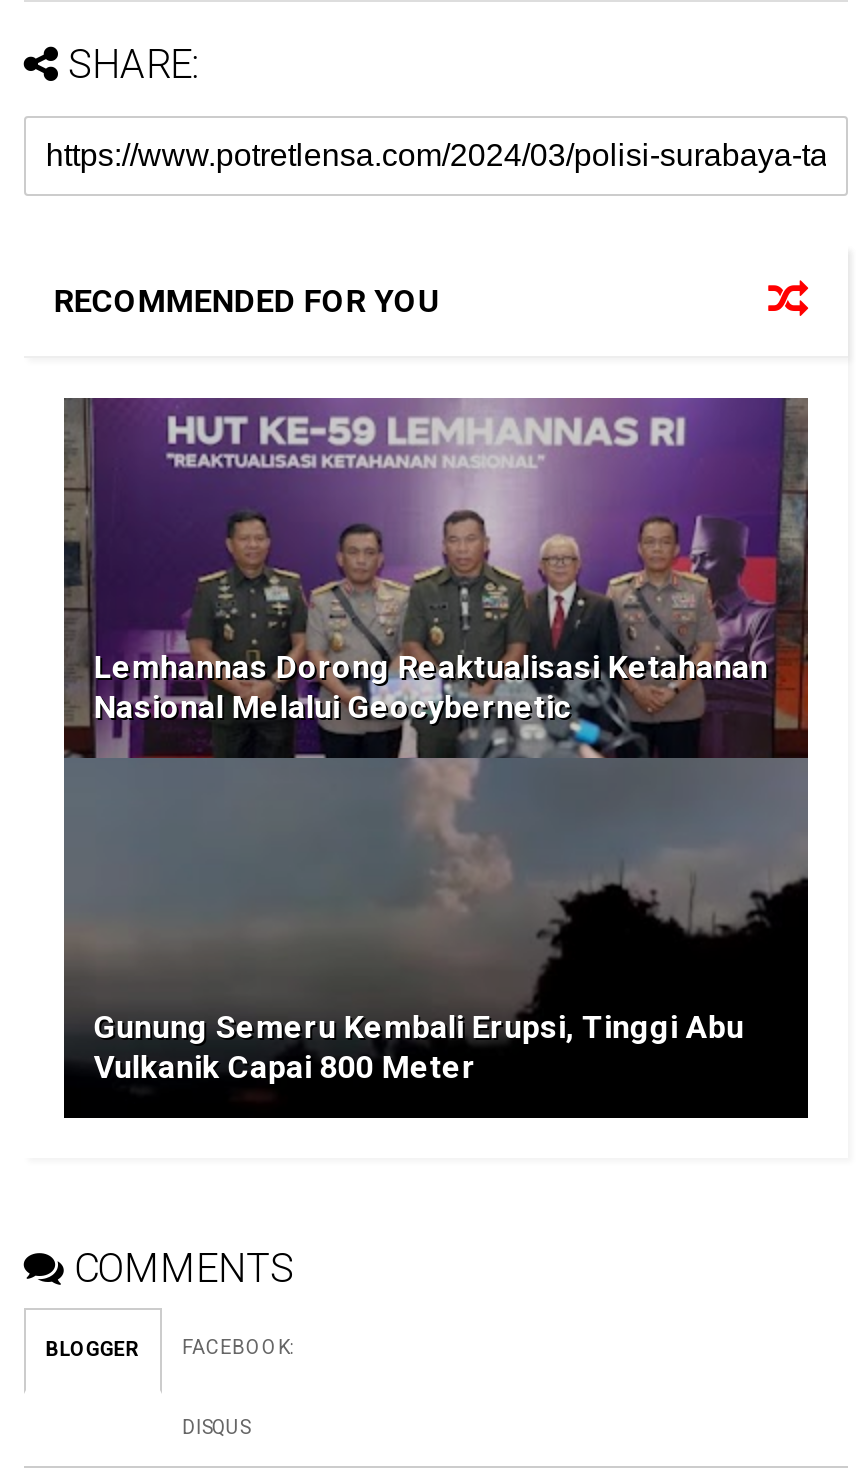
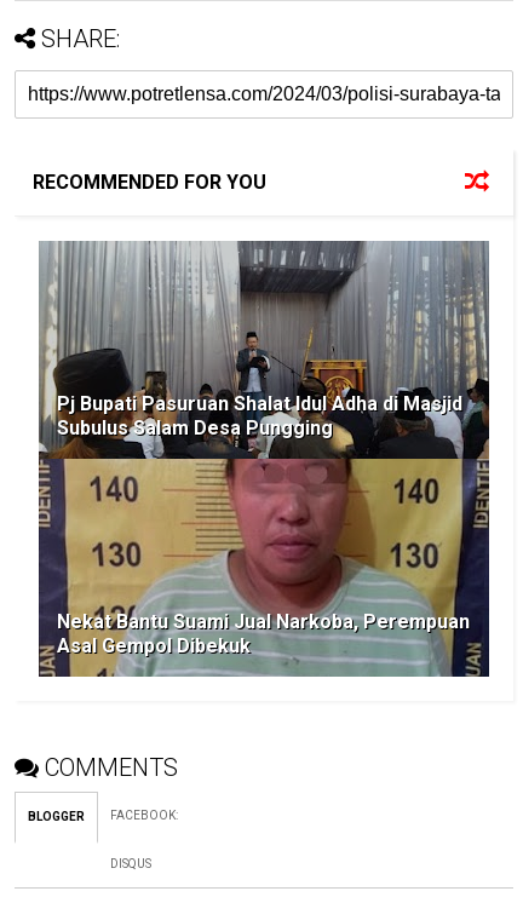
- [image]
- Lemhannas Dorong Reaktualisasi Ketahanan
- Nasional Melalui Geocybernetic
+ [image]
+ Pj Bupati Pasuruan Shalat Idul Adha di Masjid
+ Subulus Salam Desa Pungging

- Gunung Semeru Kembali Erupsi, Tinggi Abu
- Vulkanik Capai 800 Meter
+ Nekat Bantu Suami Jual Narkoba, Perempuan
+ Asal Gempol Dibekuk
